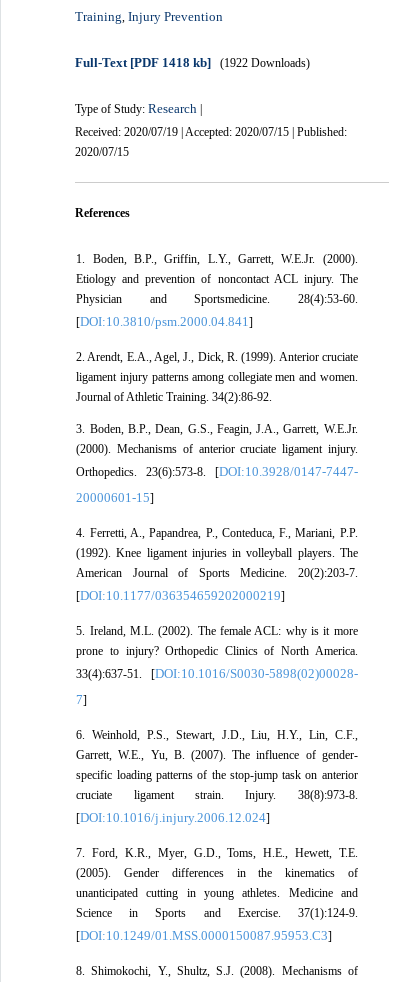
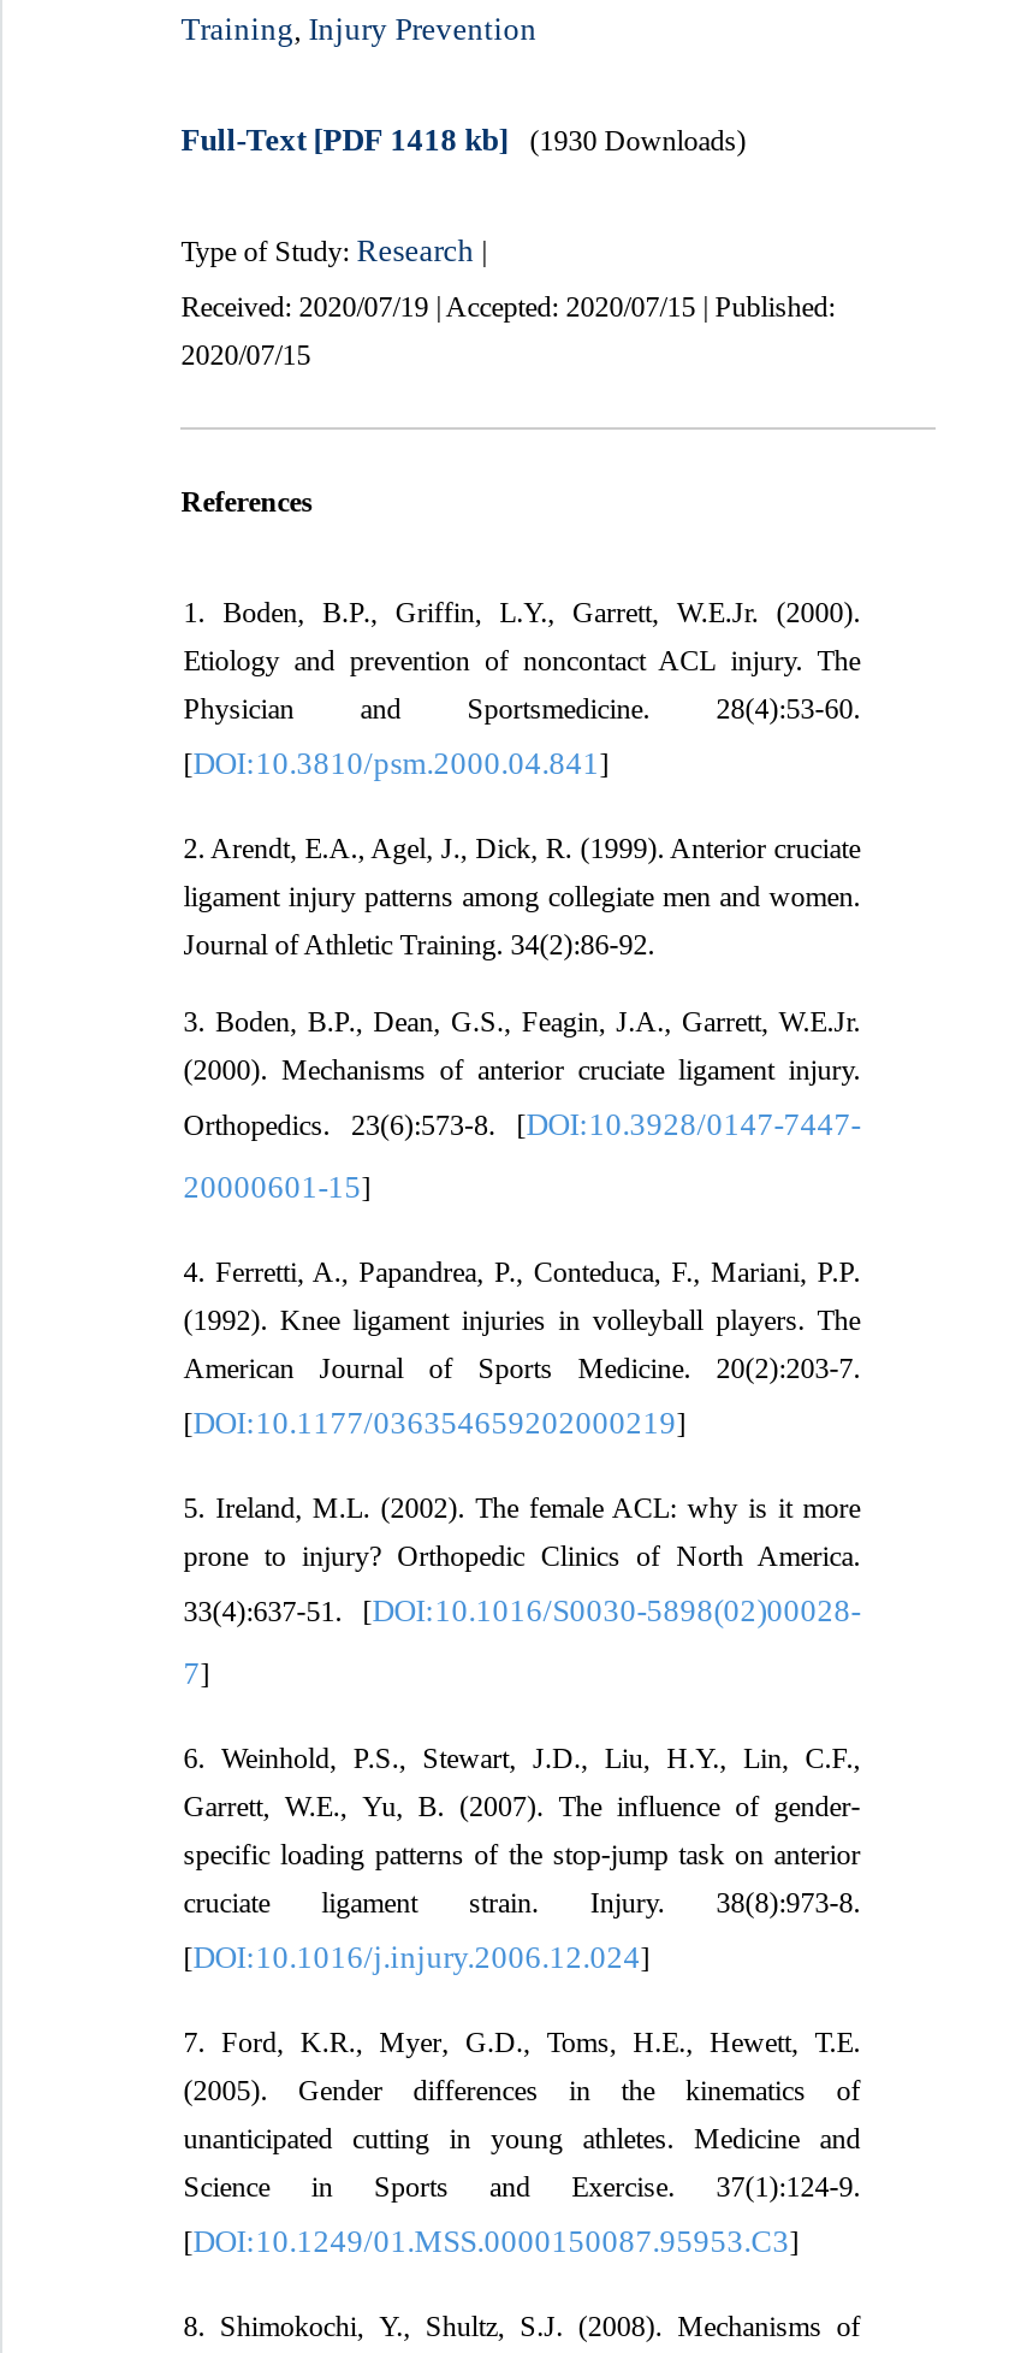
- Full-Text [PDF 1418 kb] (1922 Downloads)
+ Full-Text [PDF 1418 kb] (1930 Downloads)
